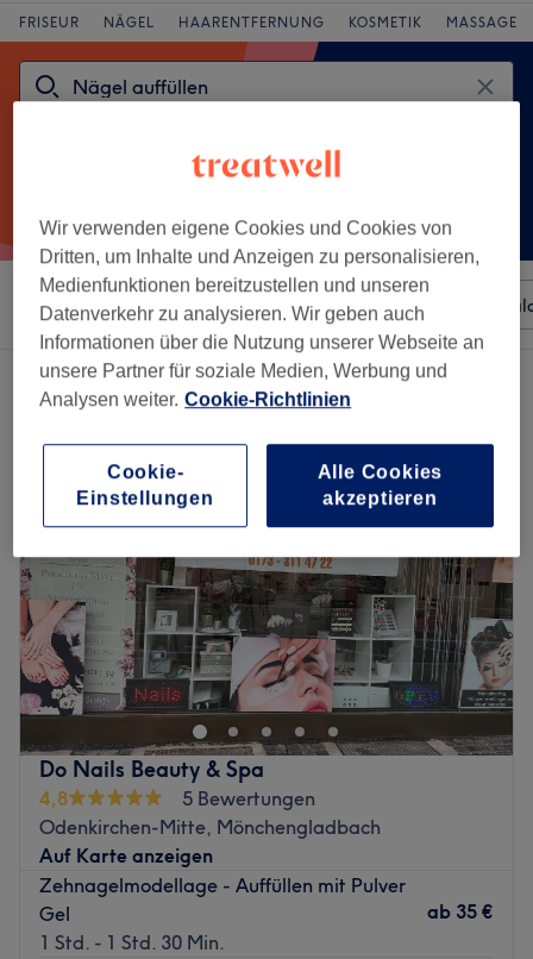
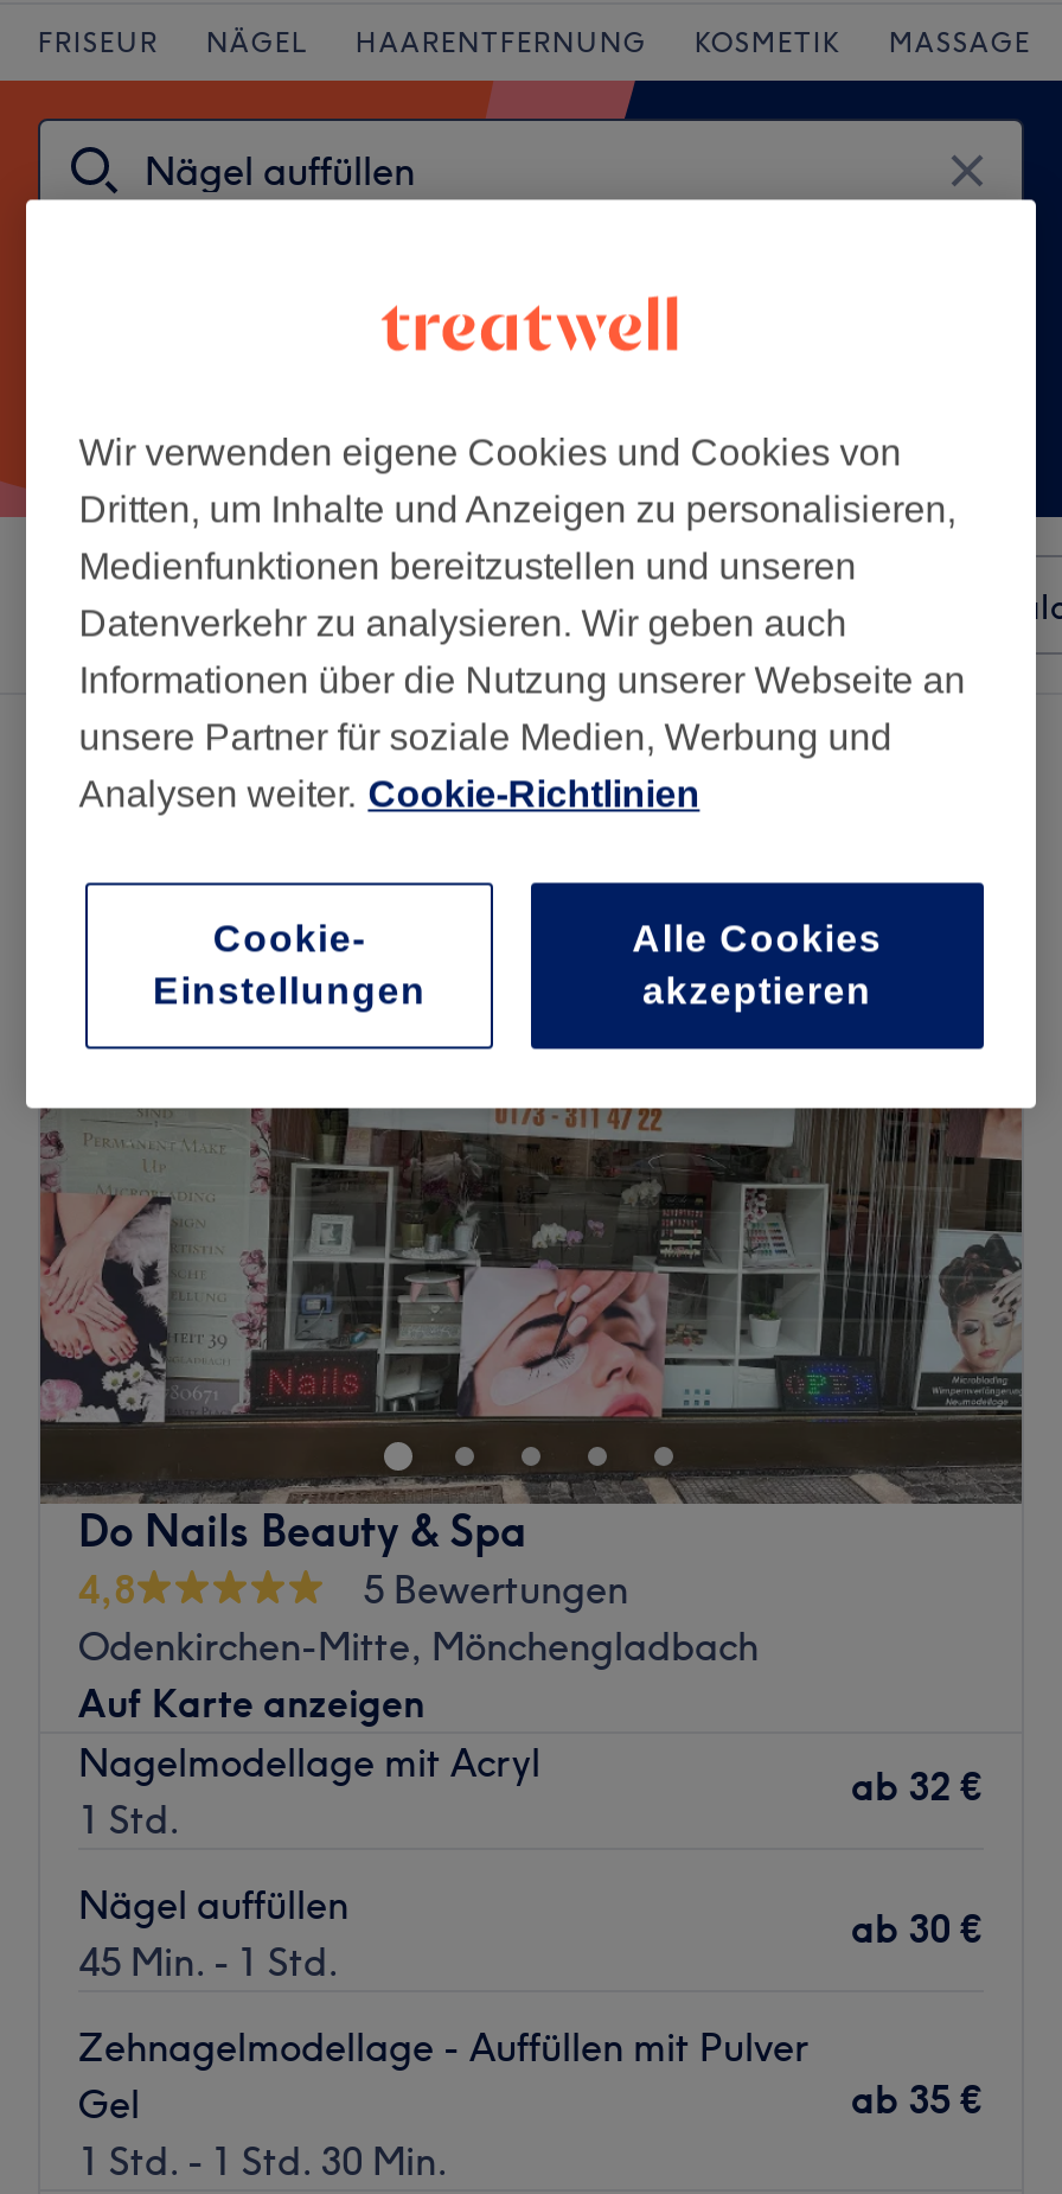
+ Nagelmodellage mit Acryl
+ 1 Std.

+ ab 32 €
+ Nägel auffüllen
+ 45 Min. - 1 Std.

+ ab 30 €
